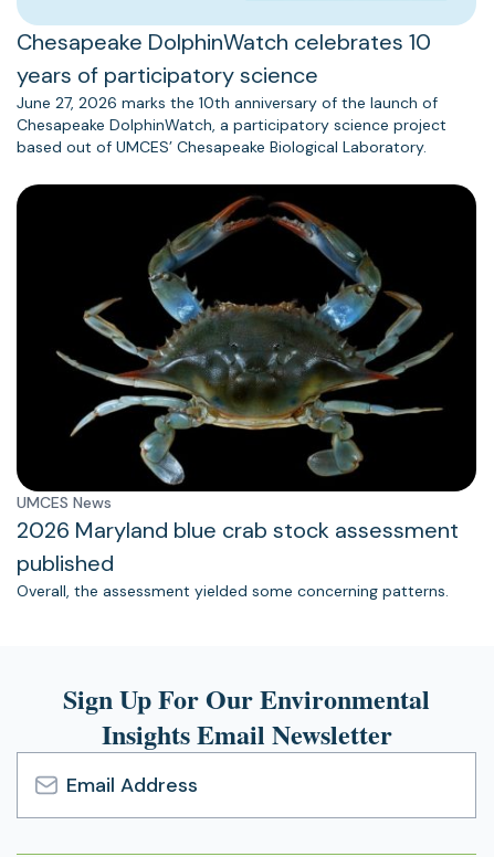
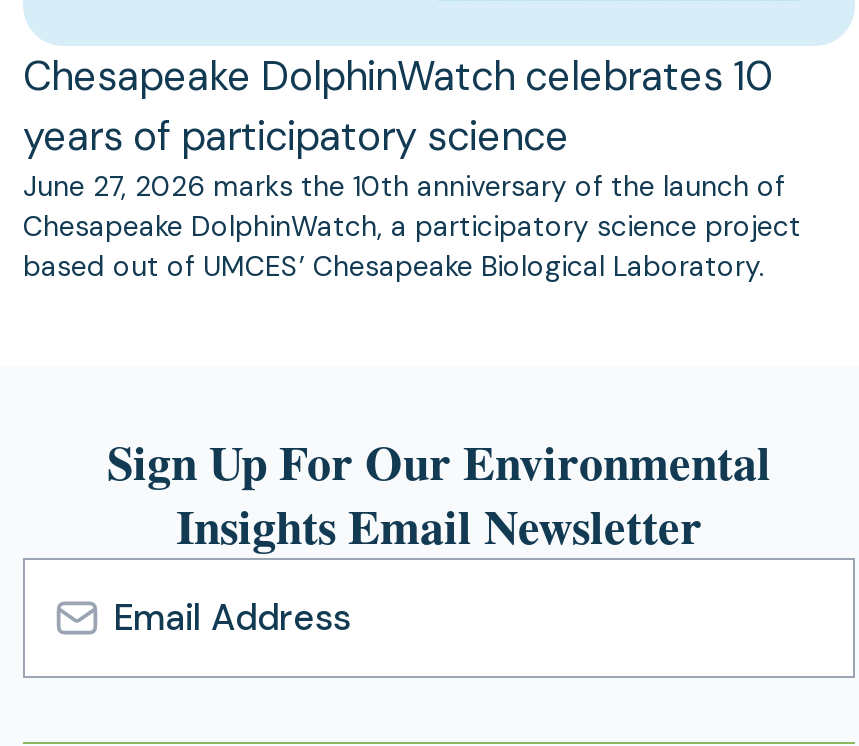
- [image]
- UMCES News
- 2026 Maryland blue crab stock assessment
- published
- Overall, the assessment yielded some concerning patterns.
